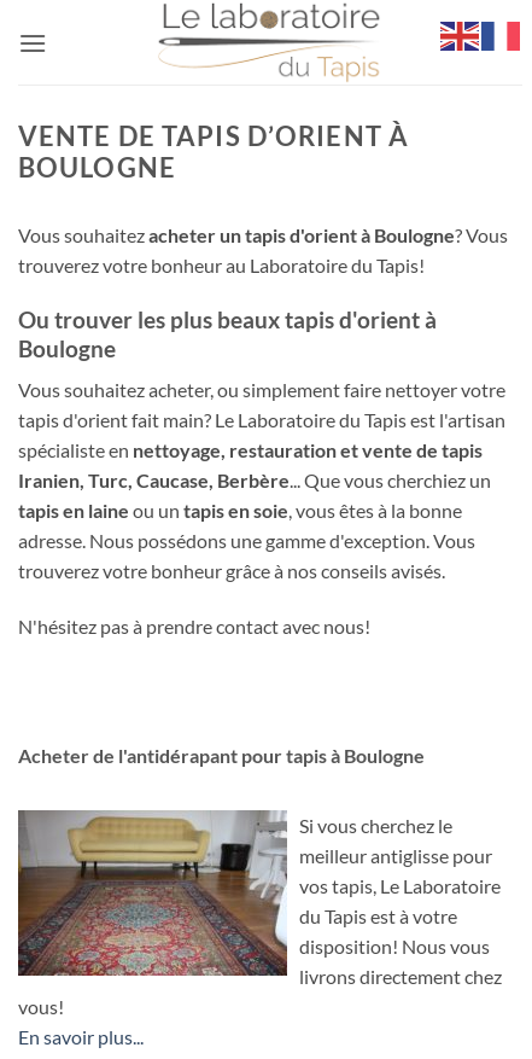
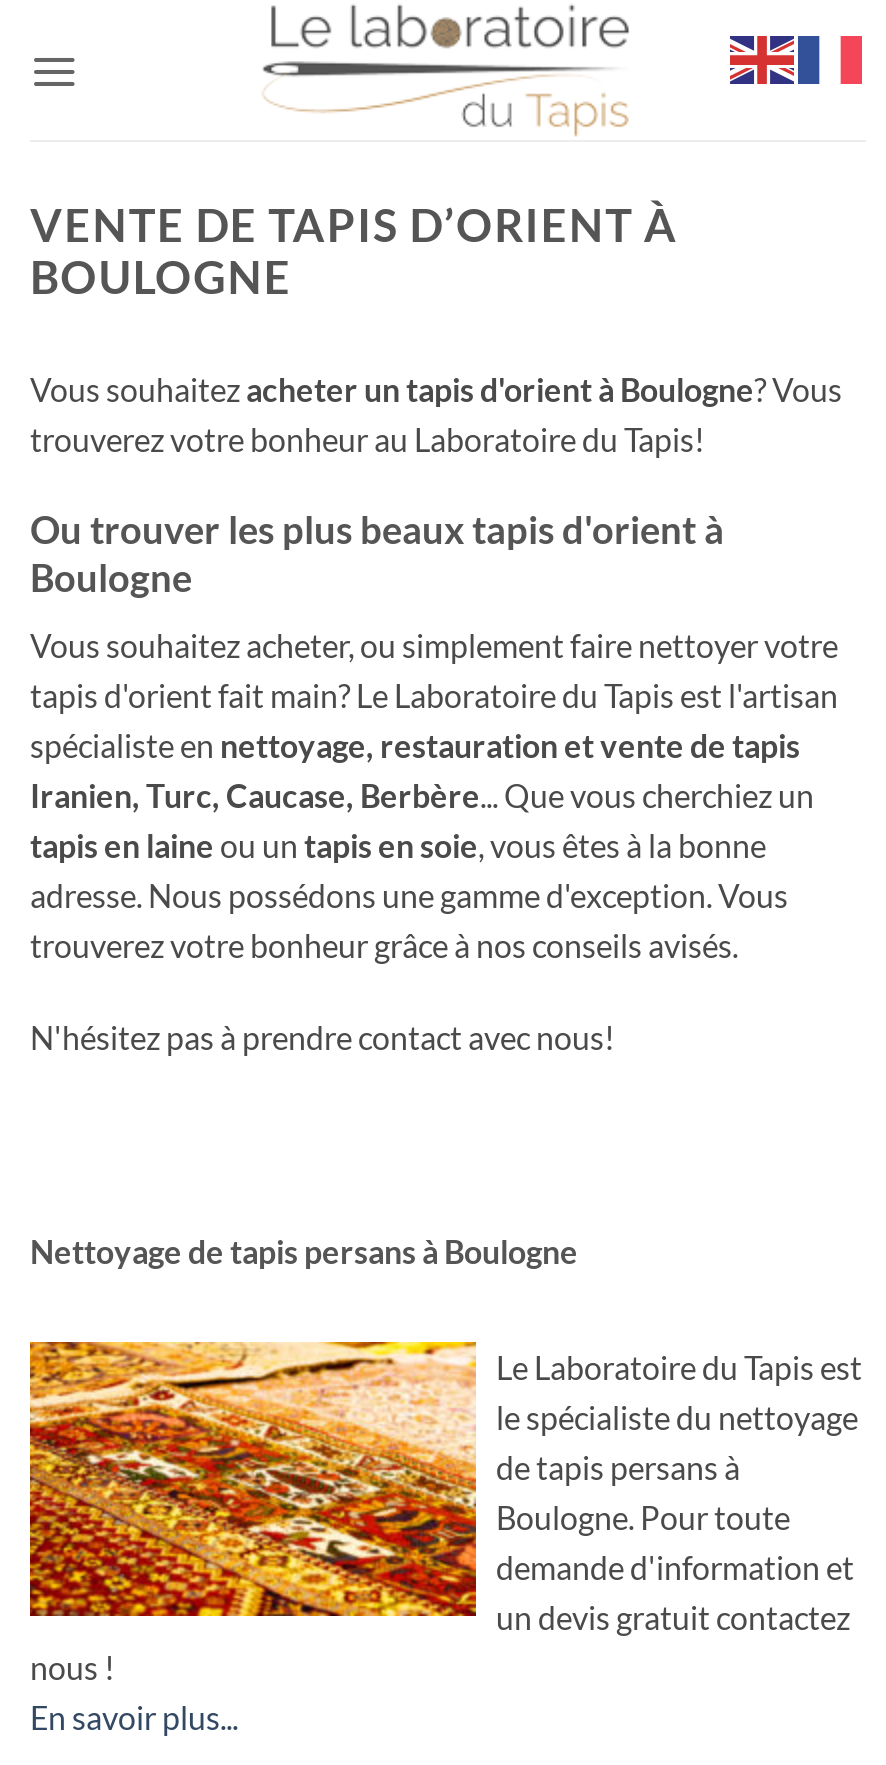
- Acheter de l'antidérapant pour tapis à Boulogne
+ Nettoyage de tapis persans à Boulogne

- [image]
- Si vous cherchez le
- meilleur antiglisse pour
- vos tapis, Le Laboratoire
- du Tapis est à votre
- disposition! Nous vous
- livrons directement chez
- vous!
+ [image]
+ Le Laboratoire du Tapis est
+ le spécialiste du nettoyage
+ de tapis persans à
+ Boulogne. Pour toute
+ demande d'information et
+ un devis gratuit contactez
+ nous !
